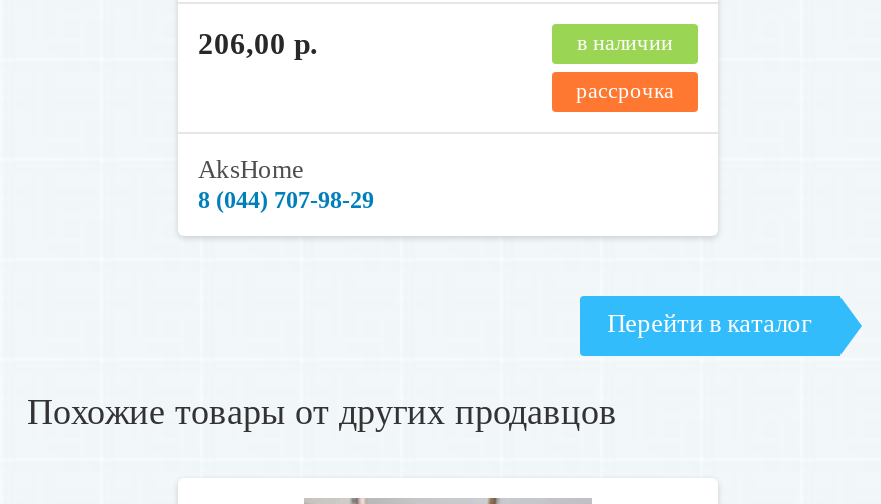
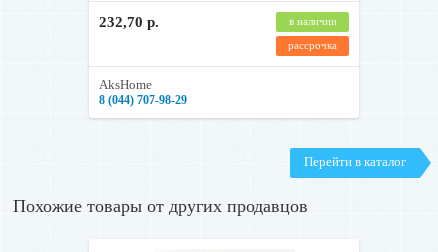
- 206,00 р.
+ 232,70 р.
